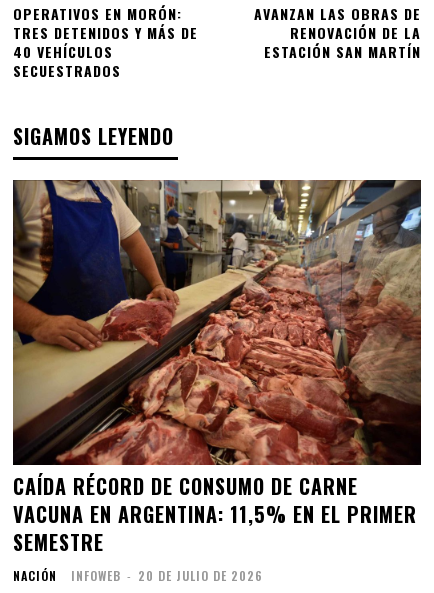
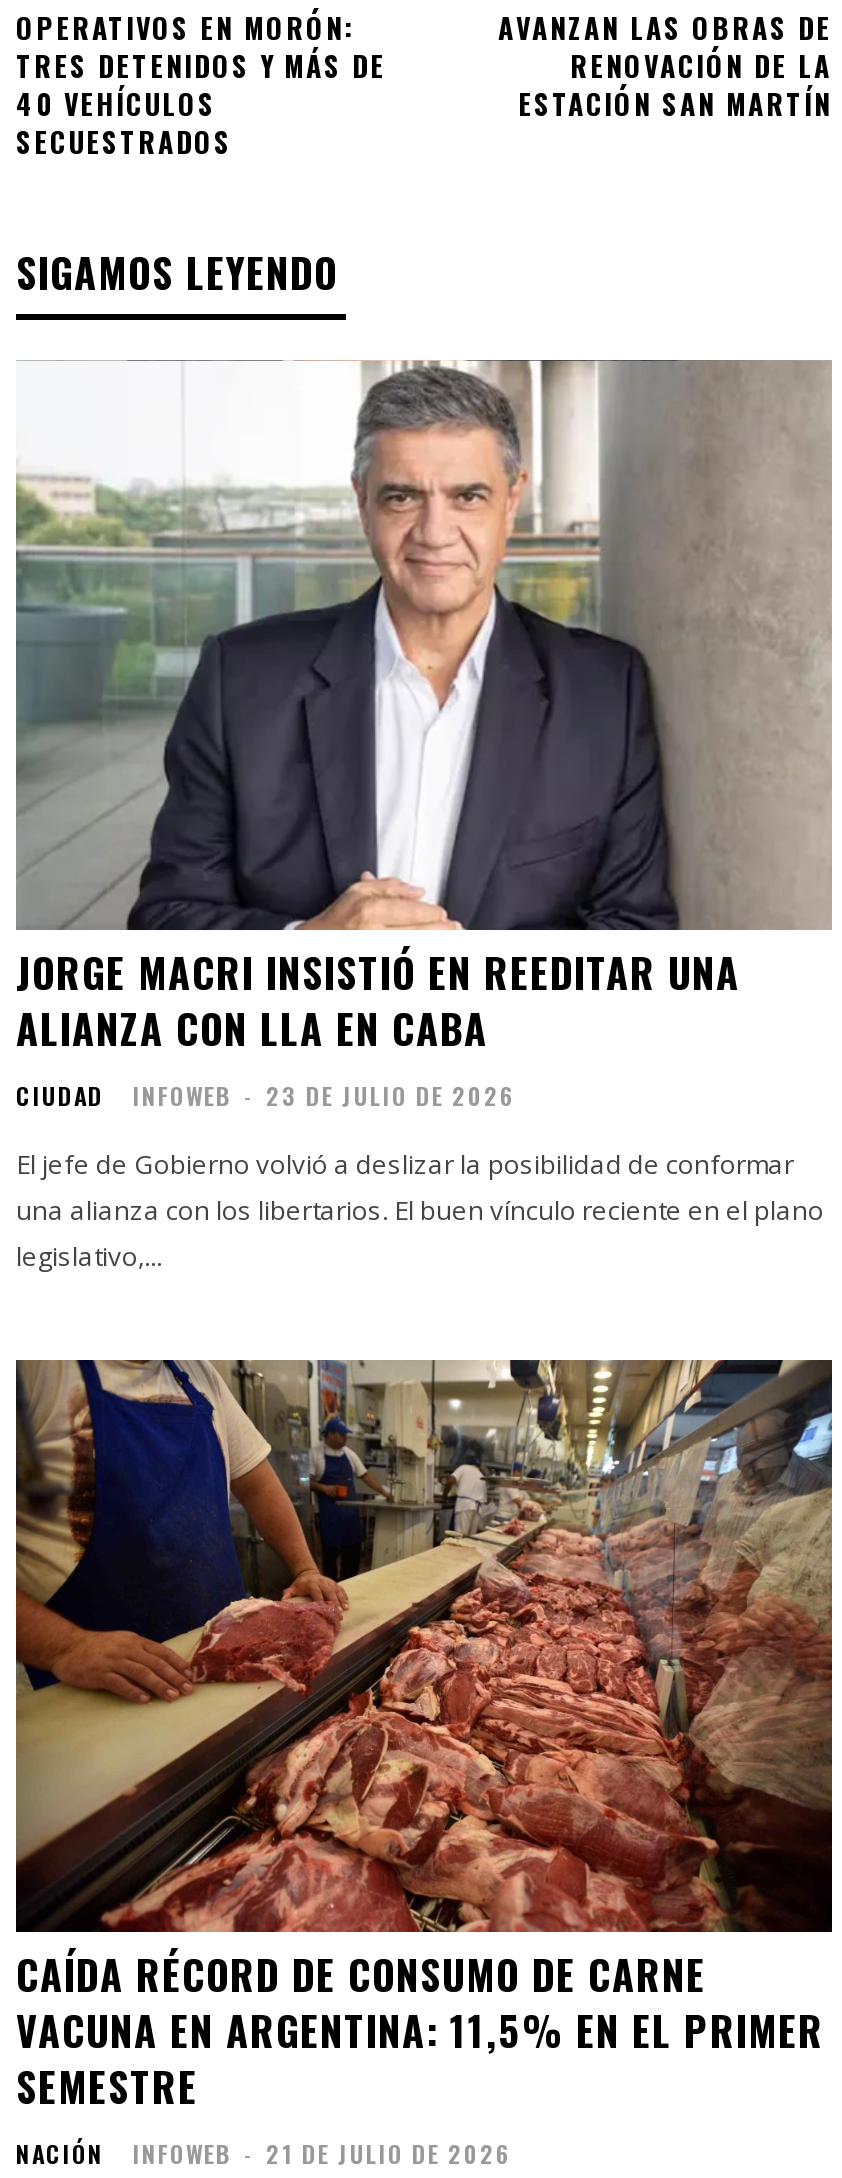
+ [image]
+ JORGE MACRI INSISTIÓ EN REEDITAR UNA
+ ALIANZA CON LLA EN CABA
+ CIUDAD
+ INFOWEB - 23 DE JULIO DE 2026
+ El jefe de Gobierno volvió a deslizar la posibilidad de conformar
+ una alianza con los libertarios. El buen vínculo reciente en el plano
+ legislativo,...

- INFOWEB - 20 DE JULIO DE 2026
+ INFOWEB - 21 DE JULIO DE 2026
